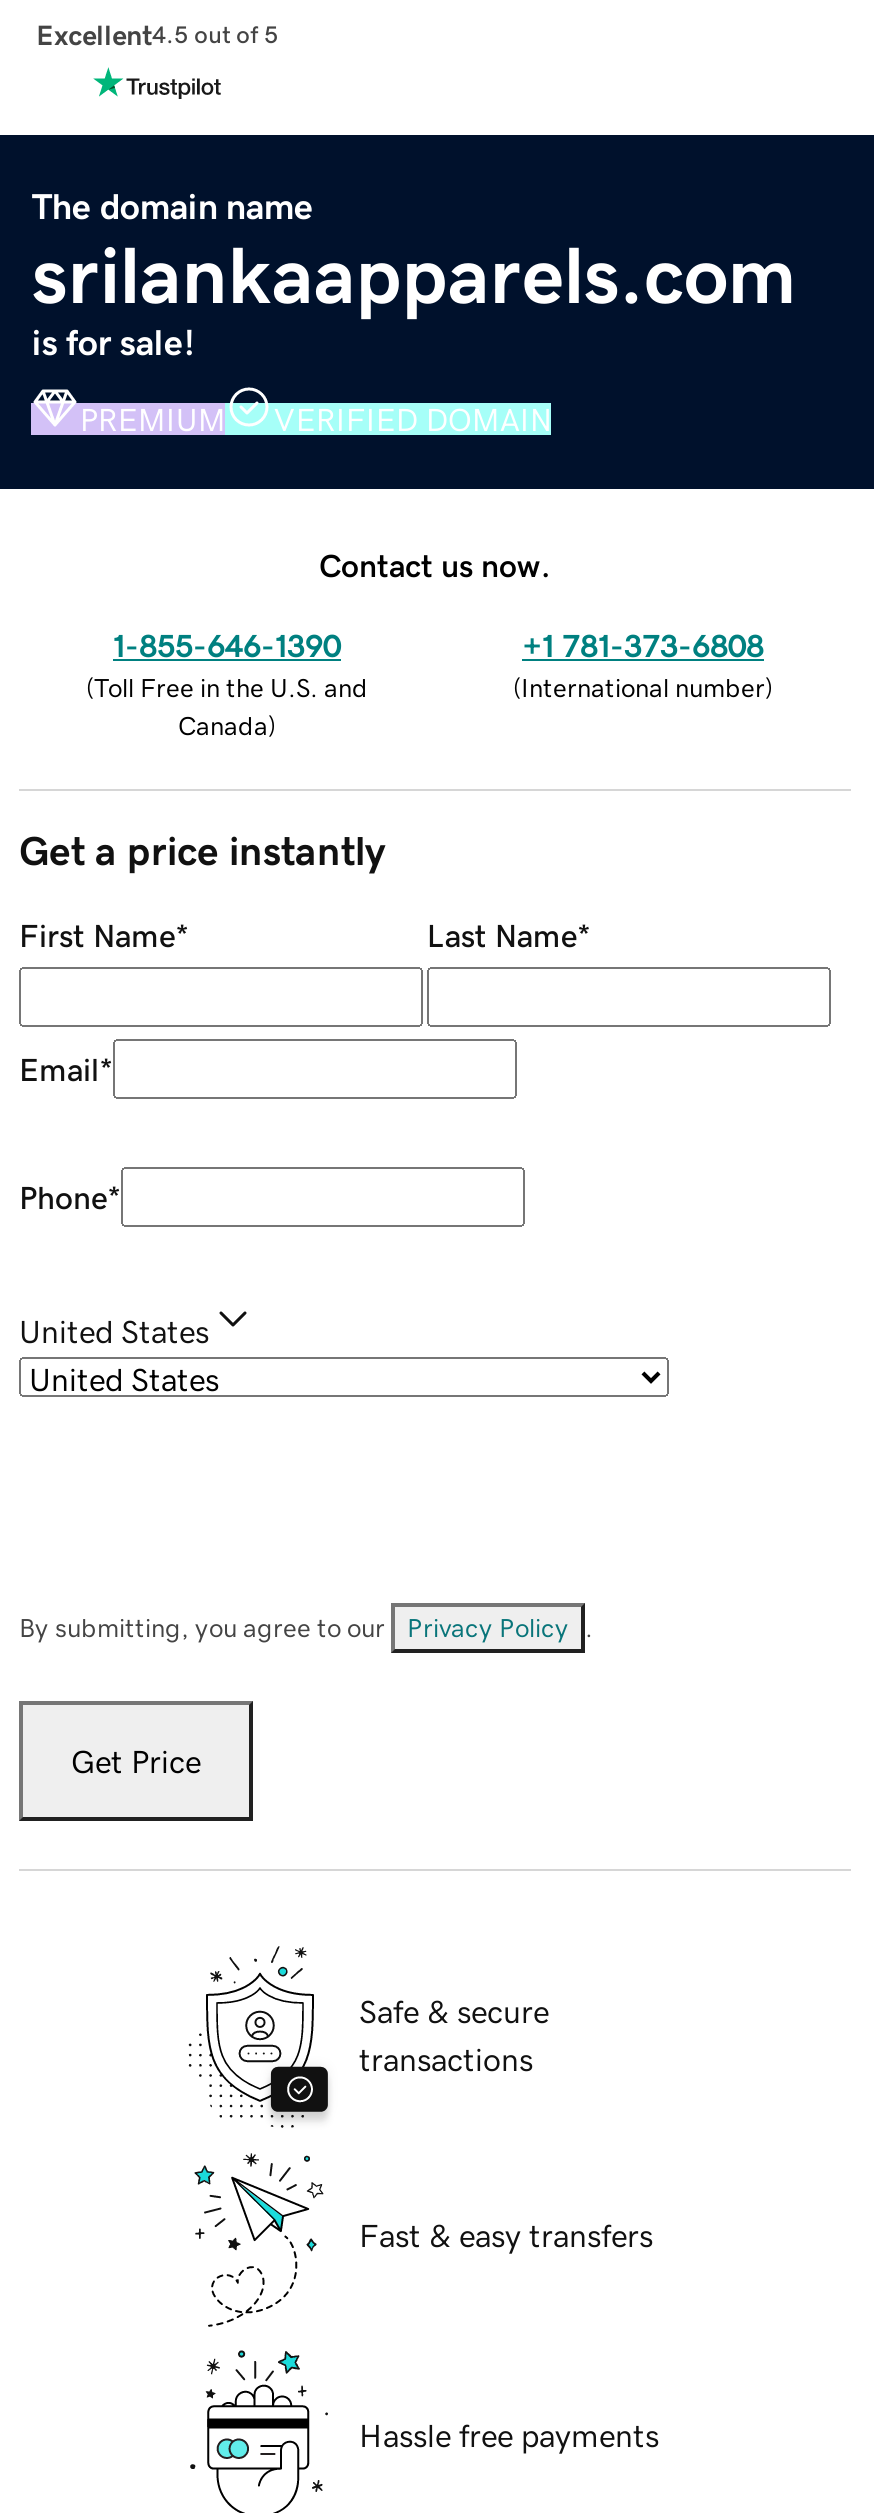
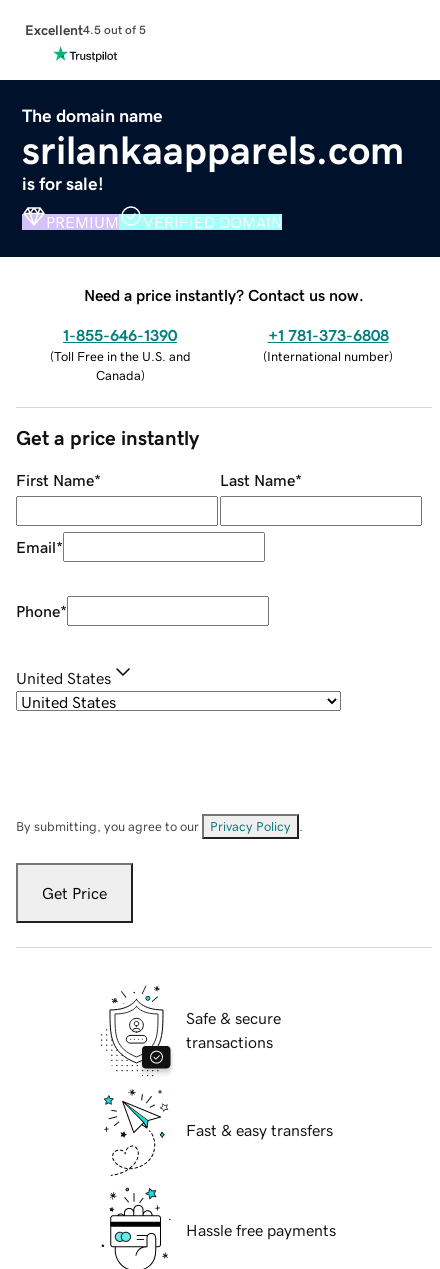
- Contact us now.
+ Need a price instantly? Contact us now.
